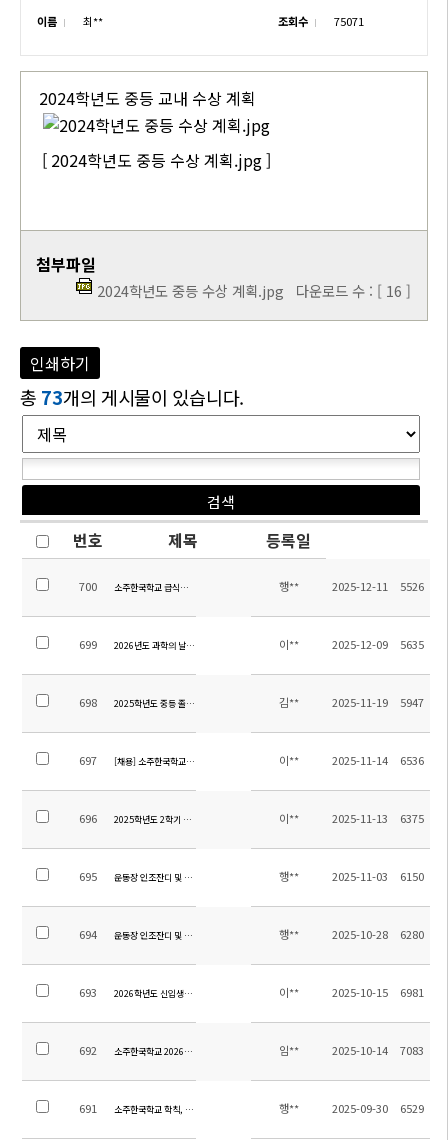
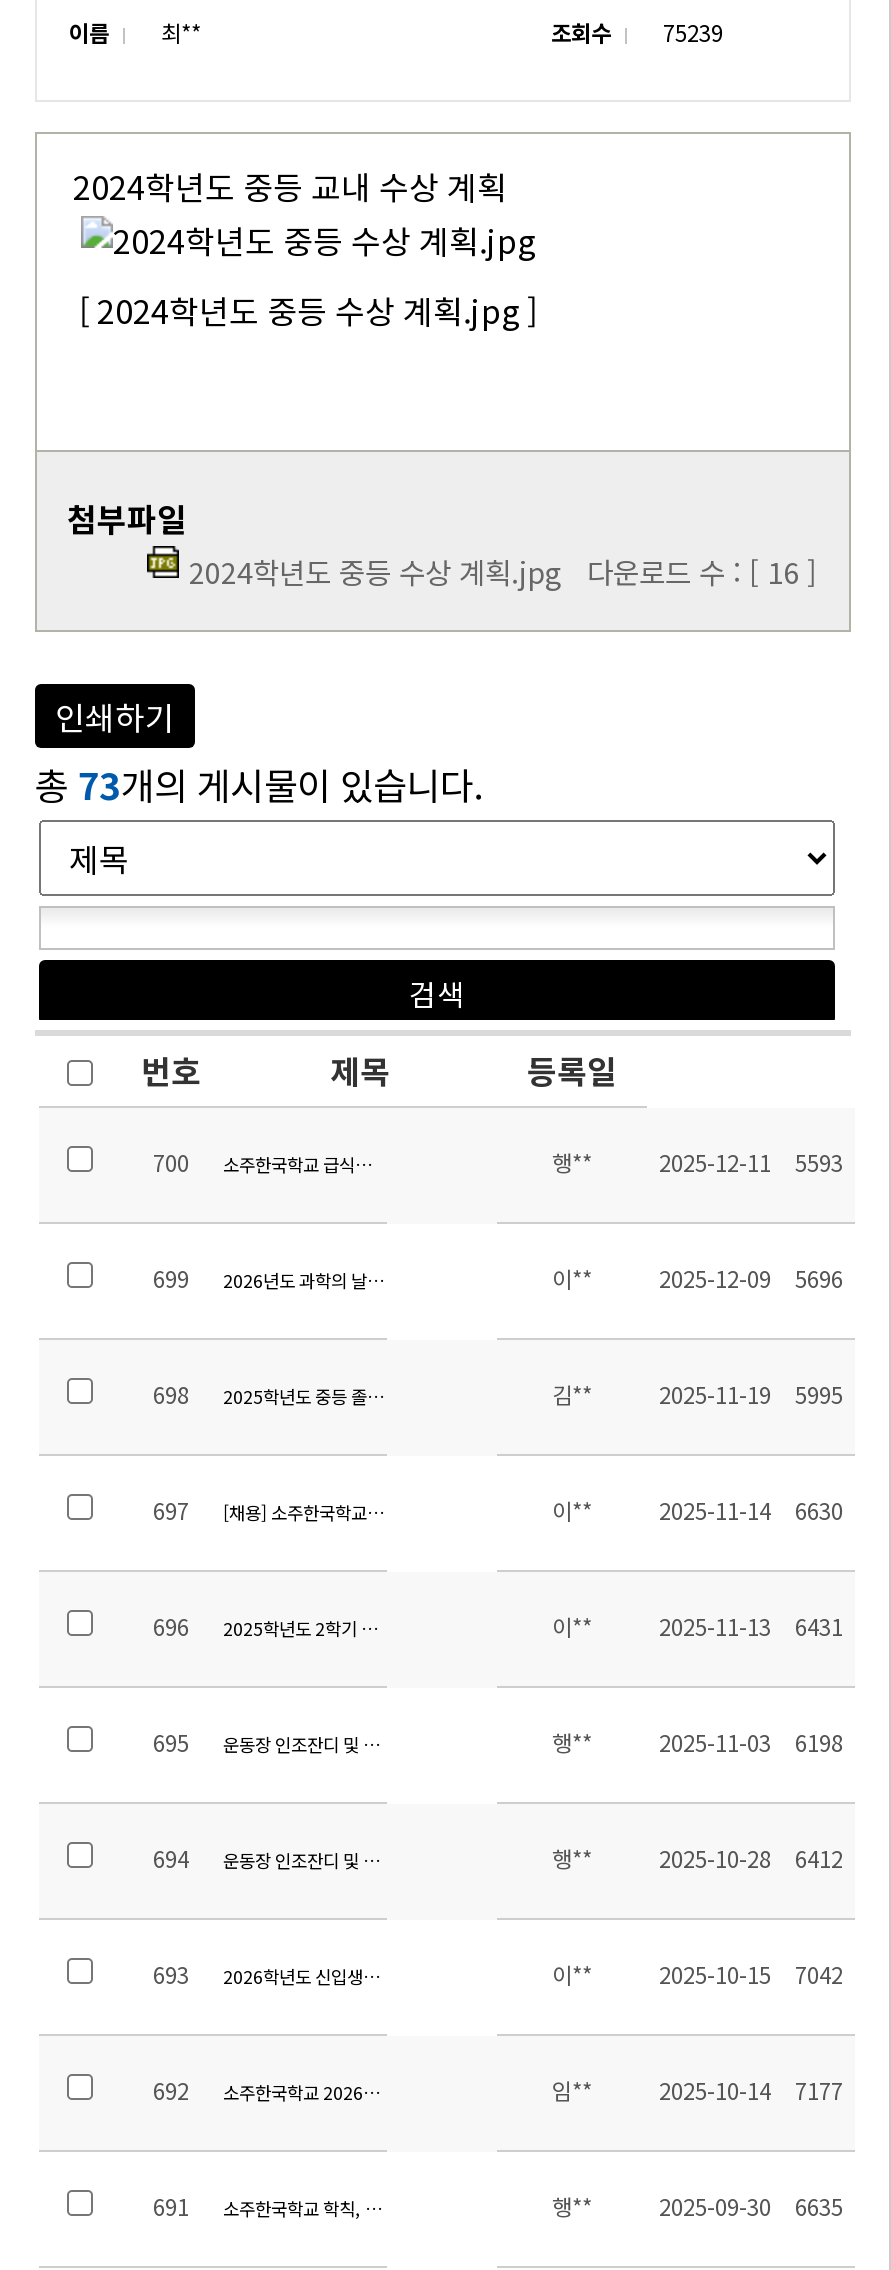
- 조회수 75071
+ 조회수 75239

- 5526
+ 5593

- 5635
+ 5696

- 2025-11-19 5947
+ 2025-11-19 5995

- 2025-11-14 6536
+ 2025-11-14 6630

- 2025-11-13 6375
+ 2025-11-13 6431

- 6150
+ 6198

- 6280
+ 6412

- 2025-10-15 6981
+ 2025-10-15 7042

- 2025-10-14 7083
+ 2025-10-14 7177

- 2025-09-30 6529
+ 2025-09-30 6635
